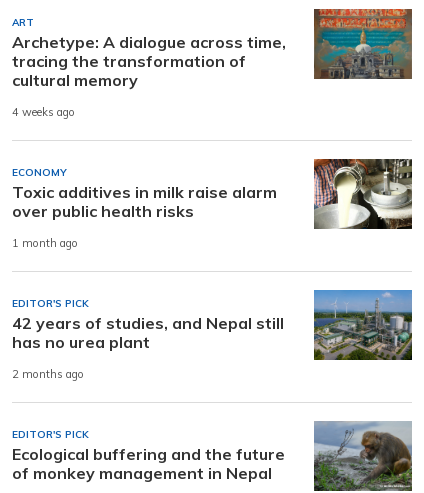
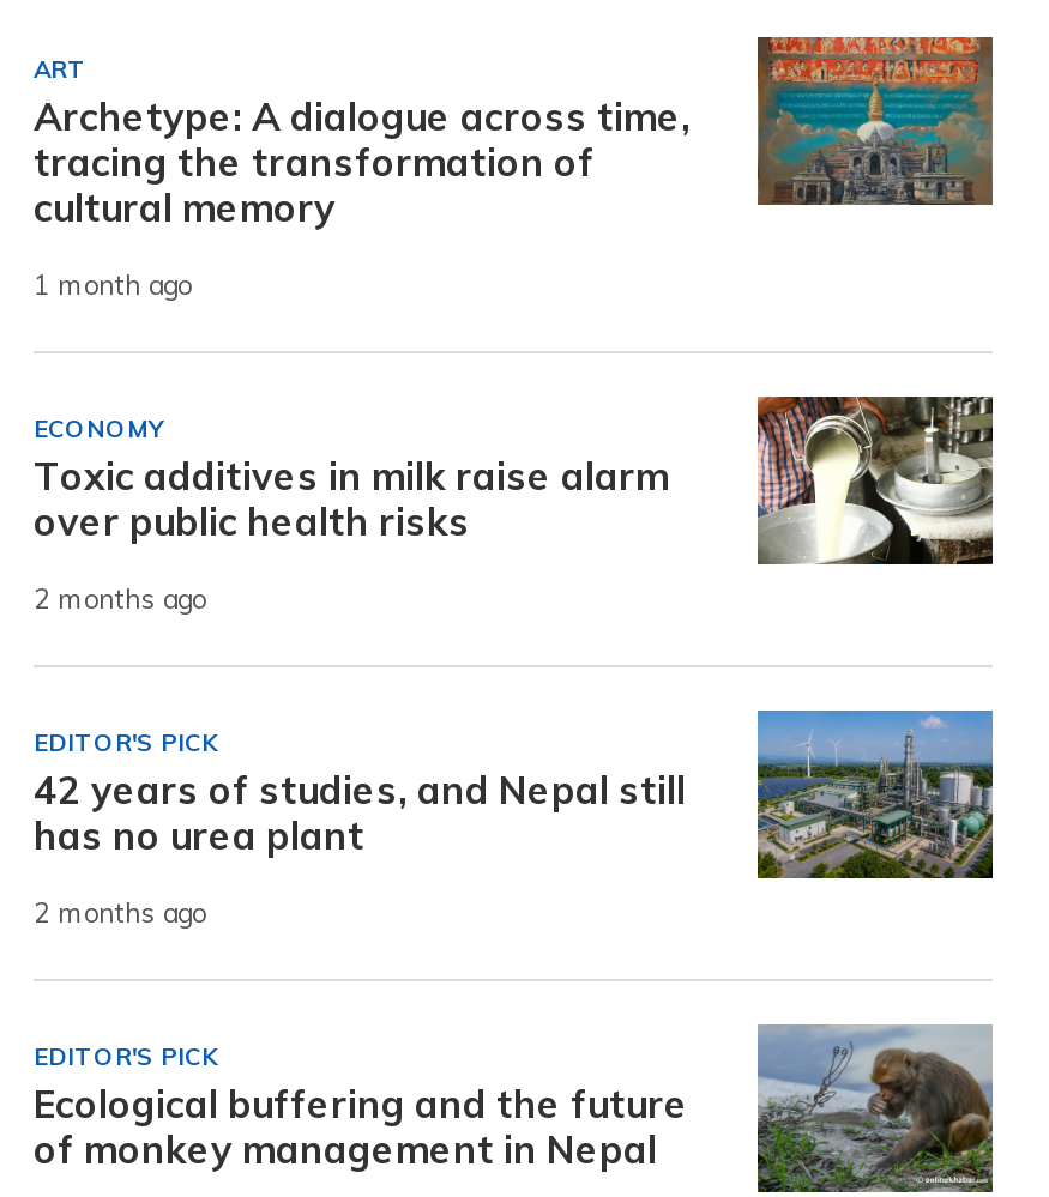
- 4 weeks ago
+ 1 month ago

- 1 month ago
+ 2 months ago
